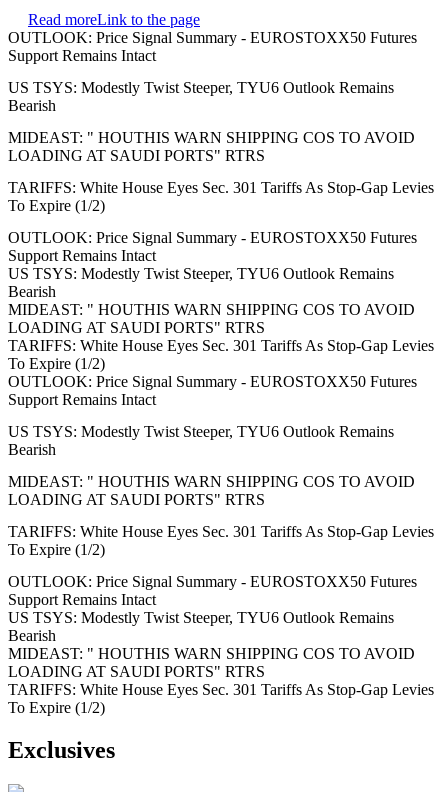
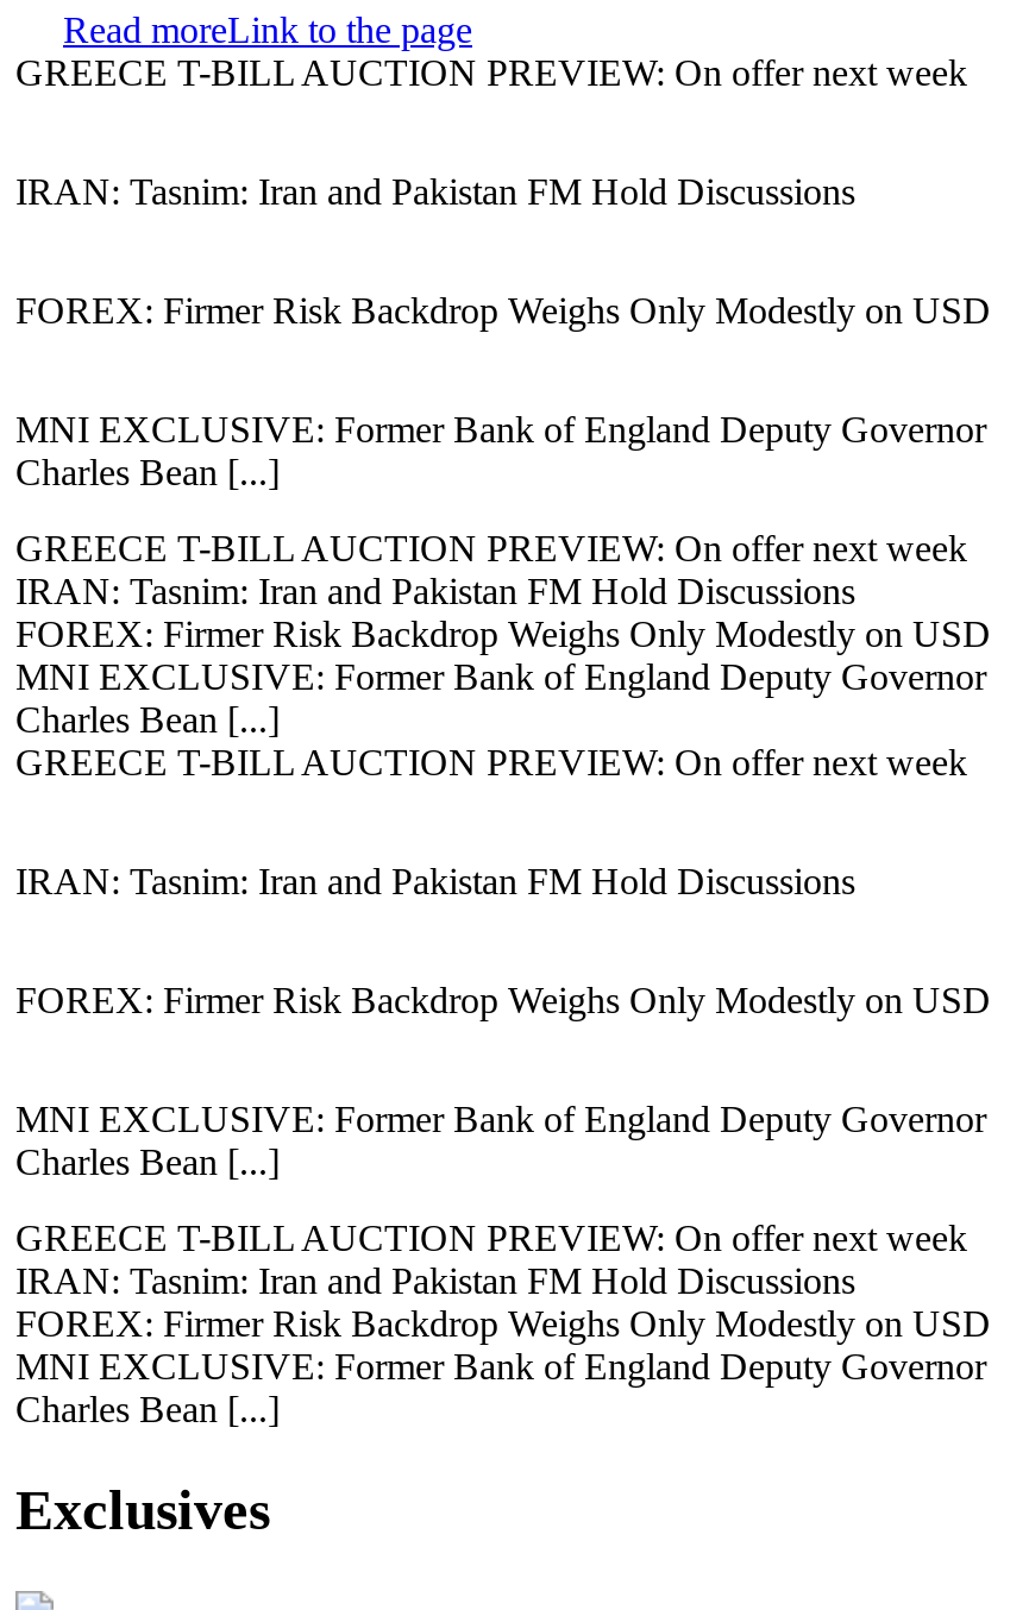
- OUTLOOK: Price Signal Summary - EUROSTOXX50 Futures
- Support Remains Intact
+ GREECE T-BILL AUCTION PREVIEW: On offer next week

- US TSYS: Modestly Twist Steeper, TYU6 Outlook Remains
- Bearish
+ IRAN: Tasnim: Iran and Pakistan FM Hold Discussions

- MIDEAST: " HOUTHIS WARN SHIPPING COS TO AVOID
- LOADING AT SAUDI PORTS" RTRS
+ FOREX: Firmer Risk Backdrop Weighs Only Modestly on USD

- TARIFFS: White House Eyes Sec. 301 Tariffs As Stop-Gap Levies
- To Expire (1/2)
+ MNI EXCLUSIVE: Former Bank of England Deputy Governor
+ Charles Bean [...]

- OUTLOOK: Price Signal Summary - EUROSTOXX50 Futures
- Support Remains Intact
- US TSYS: Modestly Twist Steeper, TYU6 Outlook Remains
- Bearish
- MIDEAST: " HOUTHIS WARN SHIPPING COS TO AVOID
- LOADING AT SAUDI PORTS" RTRS
- TARIFFS: White House Eyes Sec. 301 Tariffs As Stop-Gap Levies
- To Expire (1/2)
- OUTLOOK: Price Signal Summary - EUROSTOXX50 Futures
- Support Remains Intact
+ GREECE T-BILL AUCTION PREVIEW: On offer next week
+ IRAN: Tasnim: Iran and Pakistan FM Hold Discussions
+ FOREX: Firmer Risk Backdrop Weighs Only Modestly on USD
+ MNI EXCLUSIVE: Former Bank of England Deputy Governor
+ Charles Bean [...]
+ GREECE T-BILL AUCTION PREVIEW: On offer next week

- US TSYS: Modestly Twist Steeper, TYU6 Outlook Remains
- Bearish
+ IRAN: Tasnim: Iran and Pakistan FM Hold Discussions

- MIDEAST: " HOUTHIS WARN SHIPPING COS TO AVOID
- LOADING AT SAUDI PORTS" RTRS
+ FOREX: Firmer Risk Backdrop Weighs Only Modestly on USD

- TARIFFS: White House Eyes Sec. 301 Tariffs As Stop-Gap Levies
- To Expire (1/2)
+ MNI EXCLUSIVE: Former Bank of England Deputy Governor
+ Charles Bean [...]

- OUTLOOK: Price Signal Summary - EUROSTOXX50 Futures
- Support Remains Intact
- US TSYS: Modestly Twist Steeper, TYU6 Outlook Remains
- Bearish
- MIDEAST: " HOUTHIS WARN SHIPPING COS TO AVOID
- LOADING AT SAUDI PORTS" RTRS
- TARIFFS: White House Eyes Sec. 301 Tariffs As Stop-Gap Levies
- To Expire (1/2)
+ GREECE T-BILL AUCTION PREVIEW: On offer next week
+ IRAN: Tasnim: Iran and Pakistan FM Hold Discussions
+ FOREX: Firmer Risk Backdrop Weighs Only Modestly on USD
+ MNI EXCLUSIVE: Former Bank of England Deputy Governor
+ Charles Bean [...]
